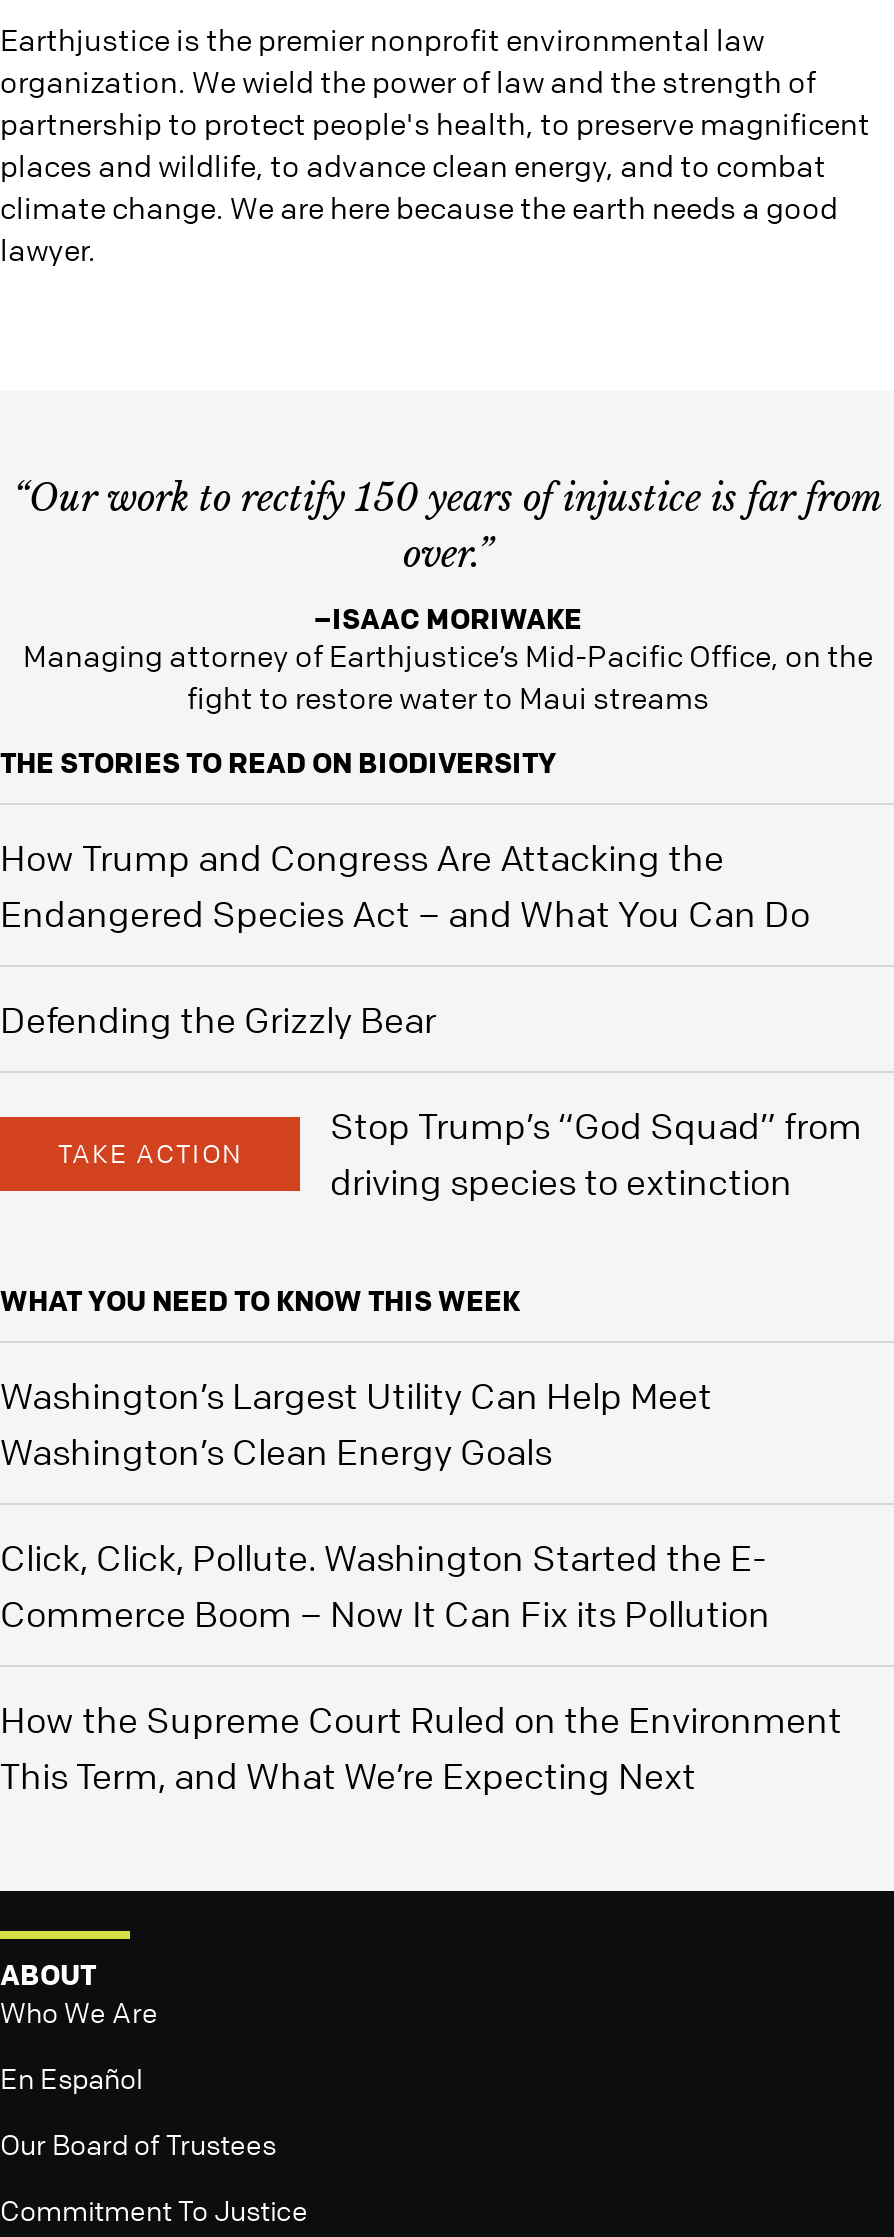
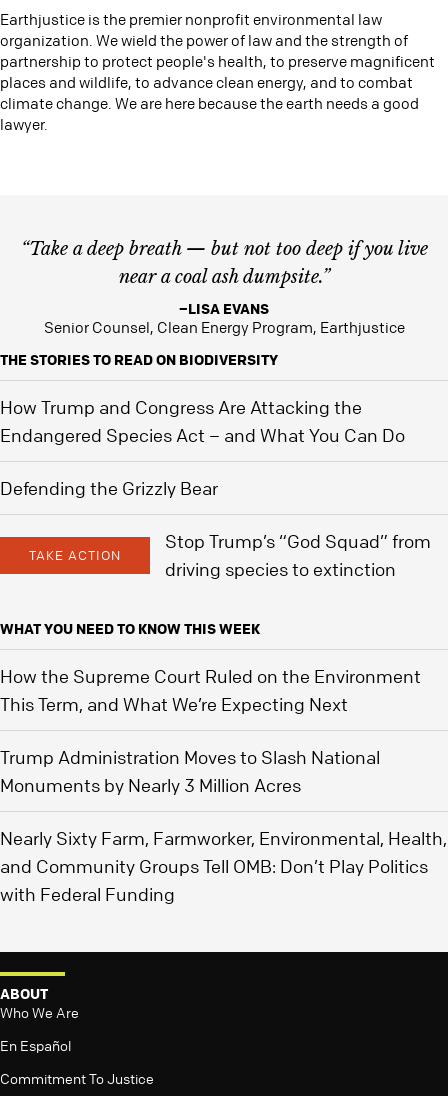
- “Our work to rectify 150 years of injustice is far from
- over.”
+ “Take a deep breath — but not too deep if you live
+ near a coal ash dumpsite.”

- –ISAAC MORIWAKE
- Managing attorney of Earthjustice’s Mid-Pacific Office, on the
- fight to restore water to Maui streams
+ –LISA EVANS
+ Senior Counsel, Clean Energy Program, Earthjustice

- Washington’s Largest Utility Can Help Meet
- Washington’s Clean Energy Goals
- Click, Click, Pollute. Washington Started the E-
- Commerce Boom – Now It Can Fix its Pollution

moved up: How the Supreme Court Ruled on the Environment | This Term, and What We’re Expecting Next

+ Trump Administration Moves to Slash National
+ Monuments by Nearly 3 Million Acres
+ Nearly Sixty Farm, Farmworker, Environmental, Health,
+ and Community Groups Tell OMB: Don’t Play Politics
+ with Federal Funding

- Our Board of Trustees
